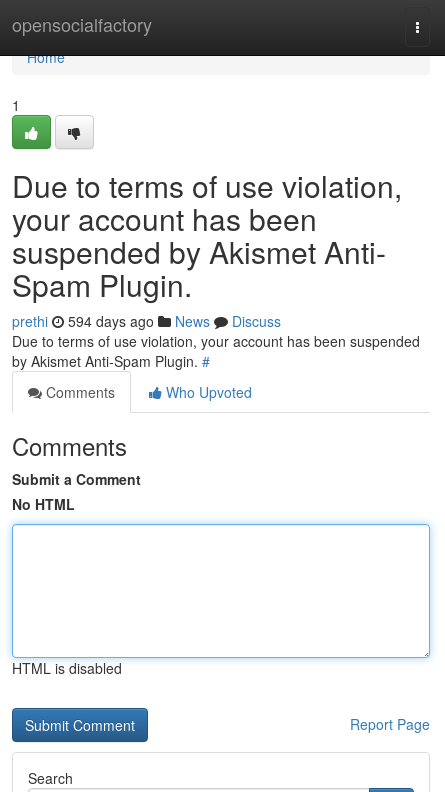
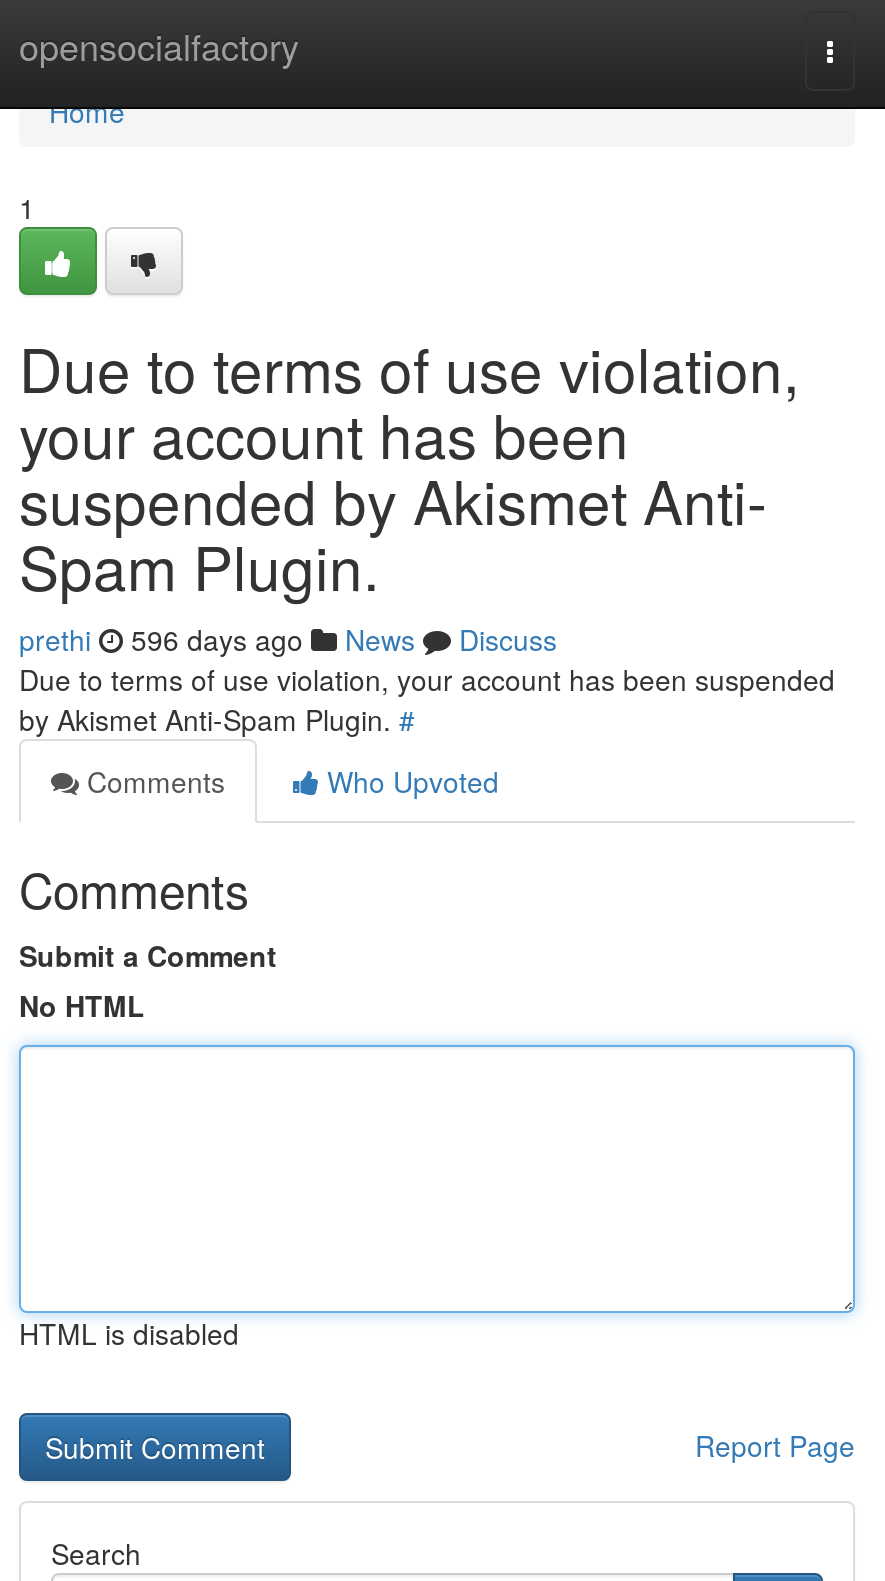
- prethi 594 days ago News Discuss
+ prethi 596 days ago News Discuss
